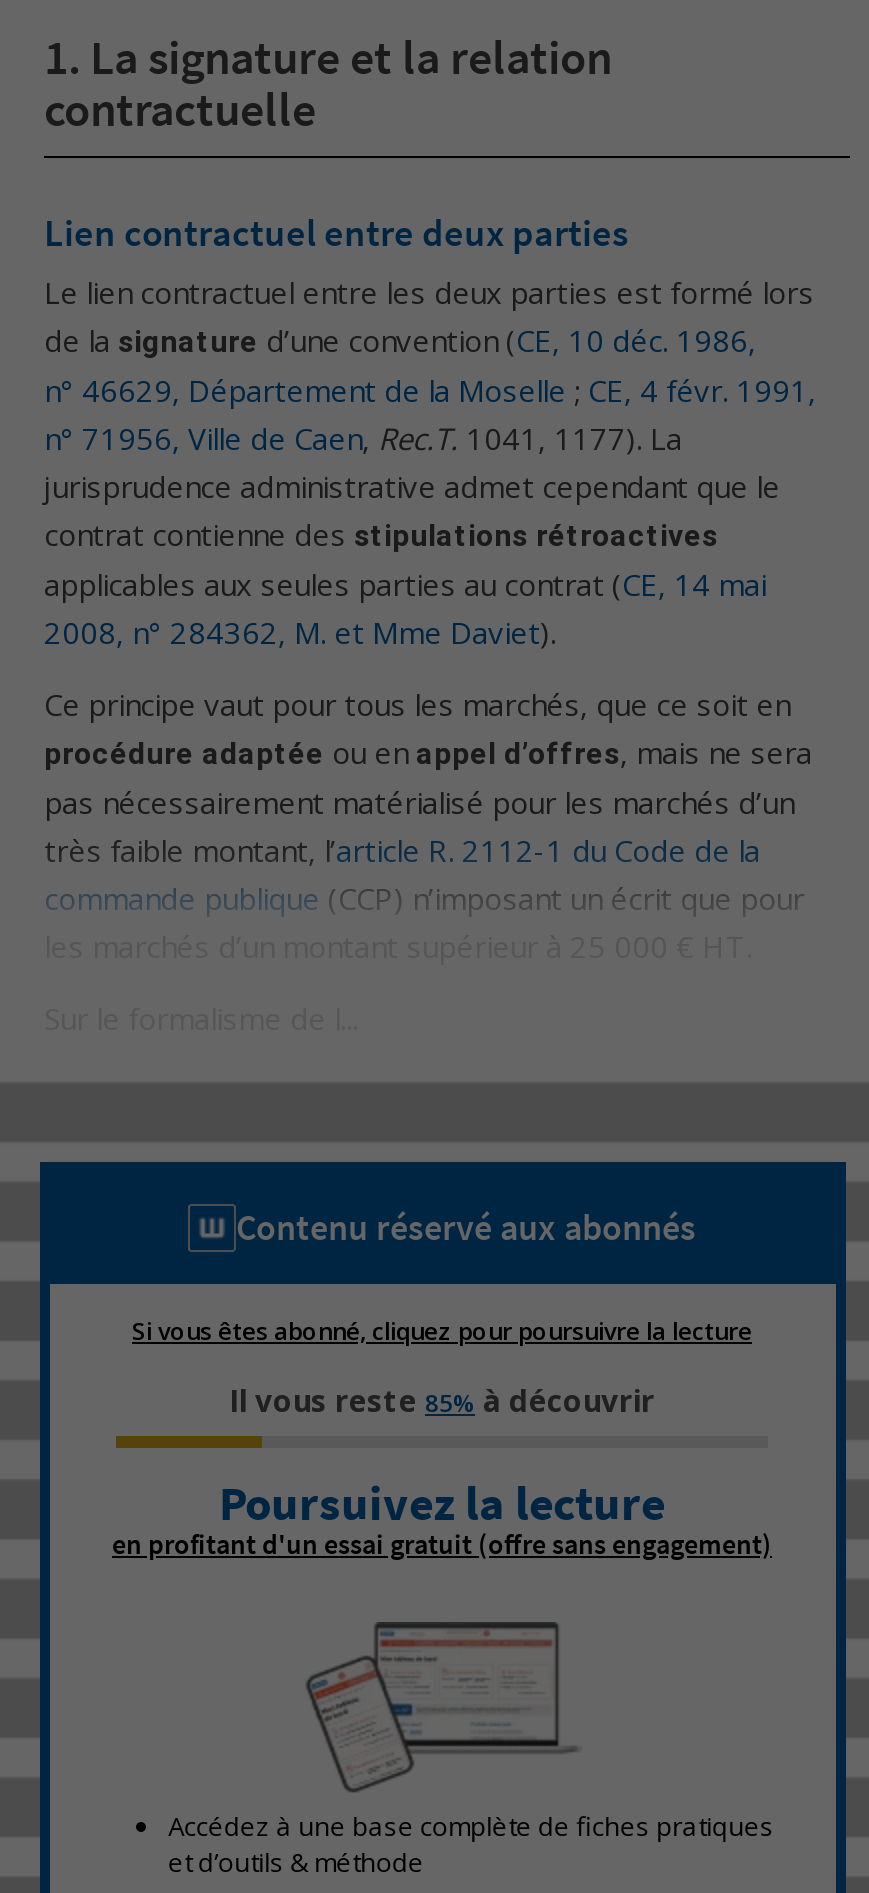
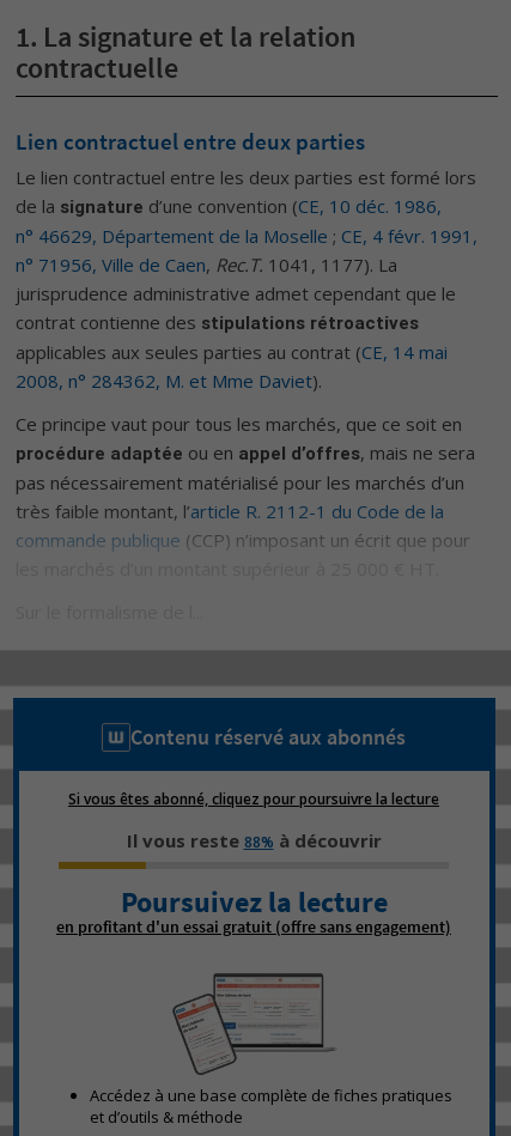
- Il vous reste 85% à découvrir
+ Il vous reste 88% à découvrir
